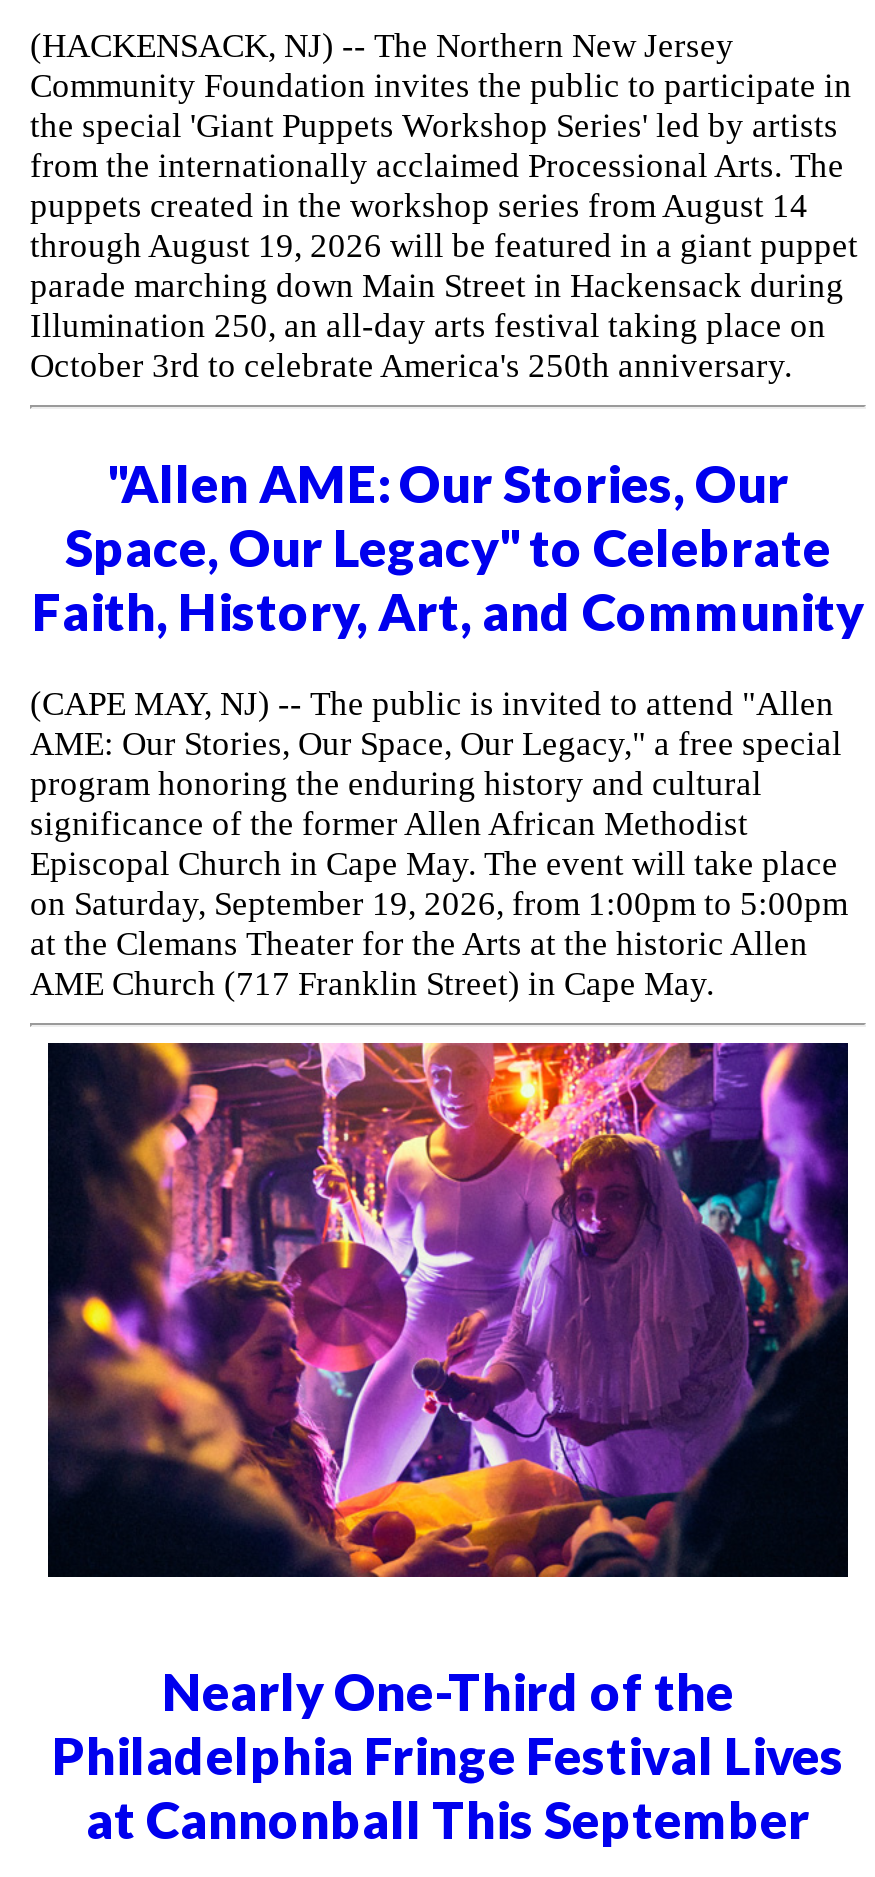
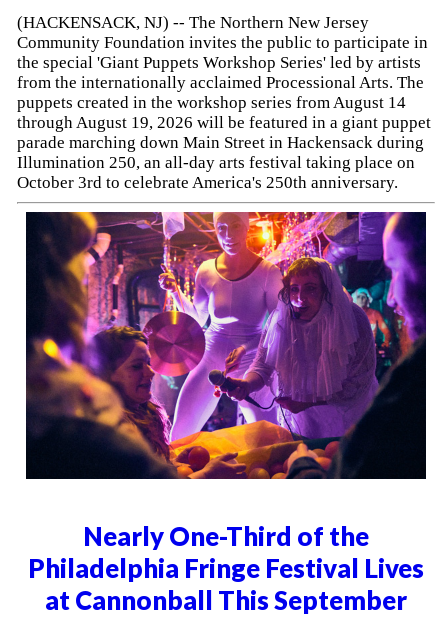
- "Allen AME: Our Stories, Our
- Space, Our Legacy" to Celebrate
- Faith, History, Art, and Community
- (CAPE MAY, NJ) -- The public is invited to attend "Allen
- AME: Our Stories, Our Space, Our Legacy," a free special
- program honoring the enduring history and cultural
- significance of the former Allen African Methodist
- Episcopal Church in Cape May. The event will take place
- on Saturday, September 19, 2026, from 1:00pm to 5:00pm
- at the Clemans Theater for the Arts at the historic Allen
- AME Church (717 Franklin Street) in Cape May.
